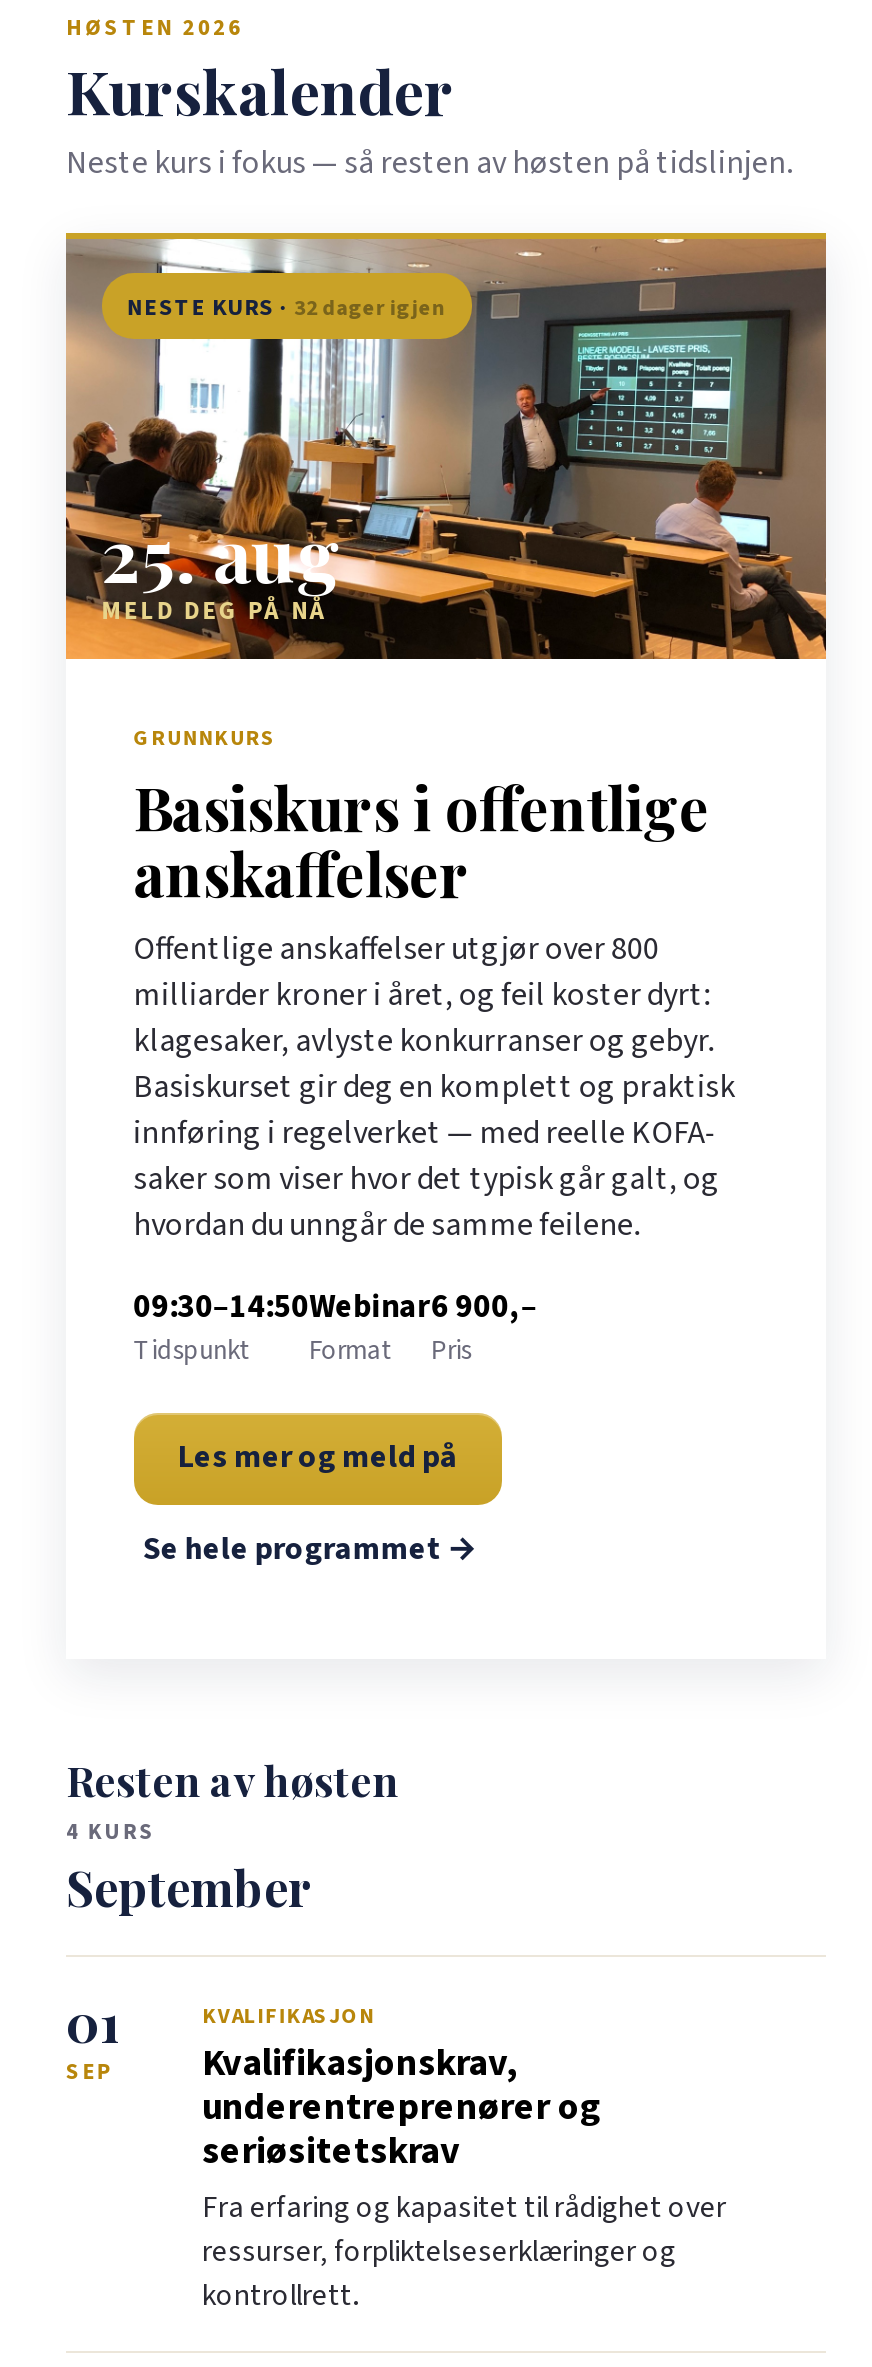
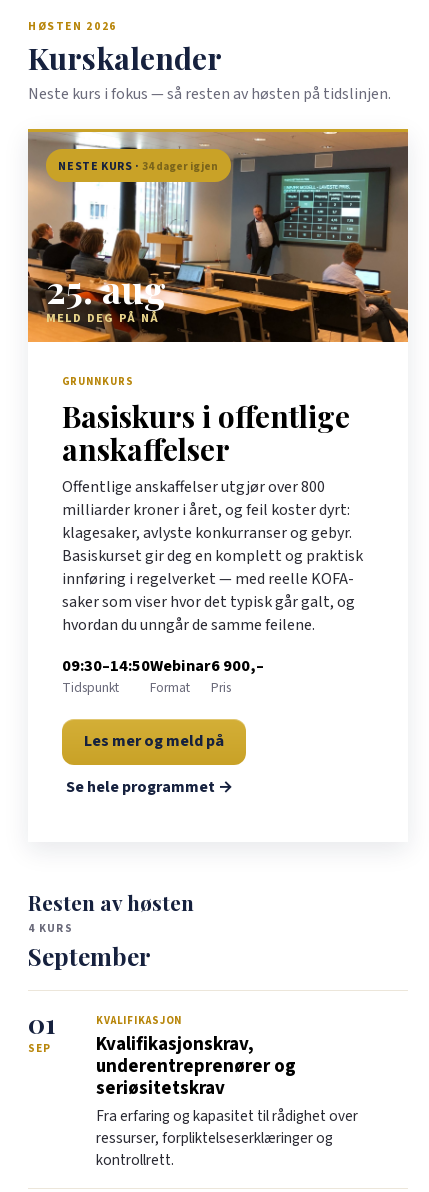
- NESTE KURS · 32 dager igjen
+ NESTE KURS · 34 dager igjen
